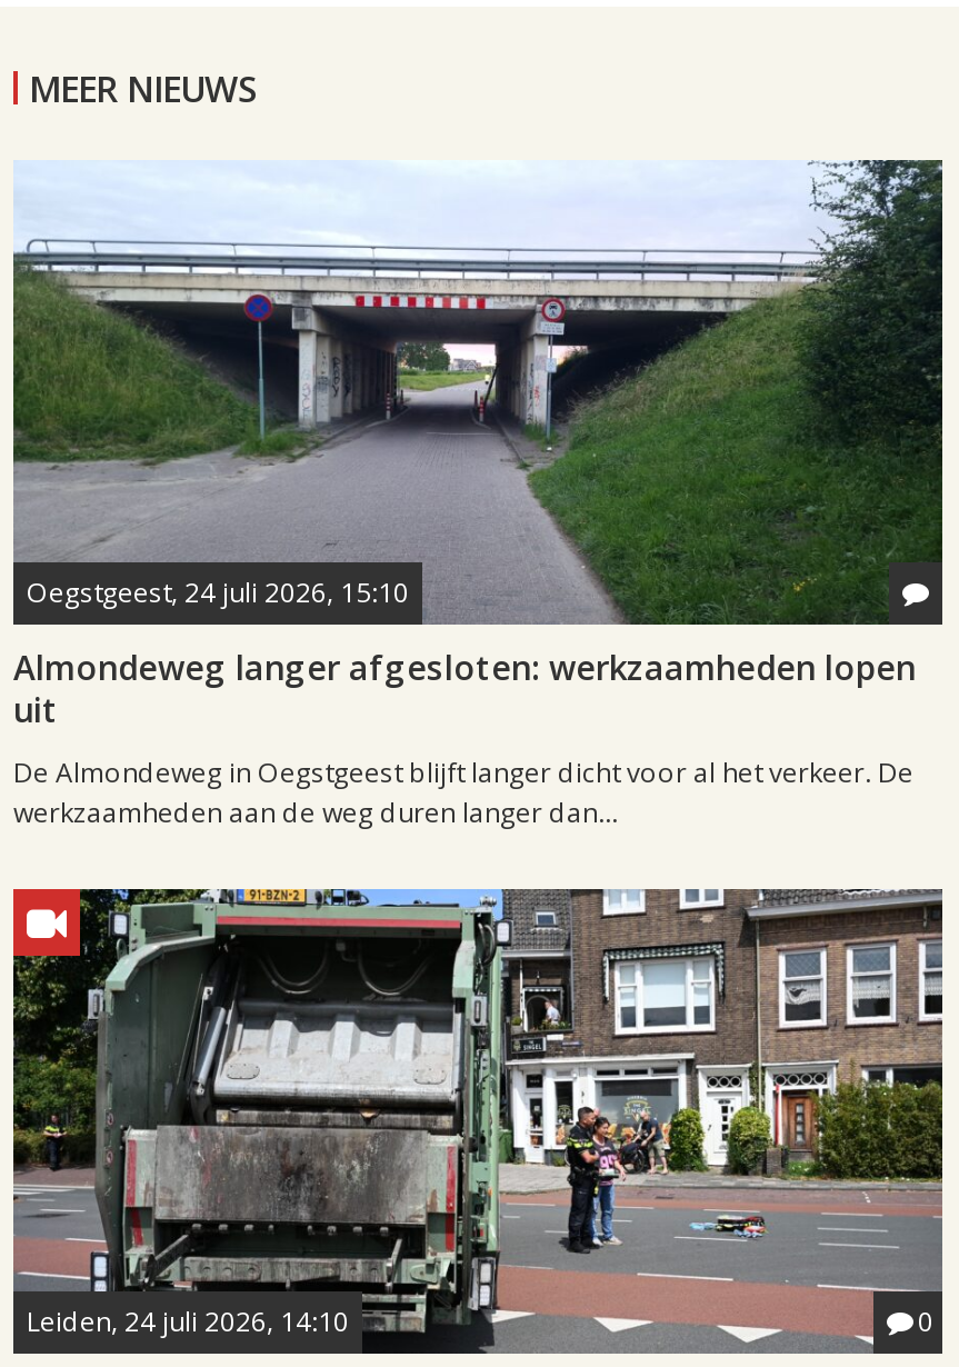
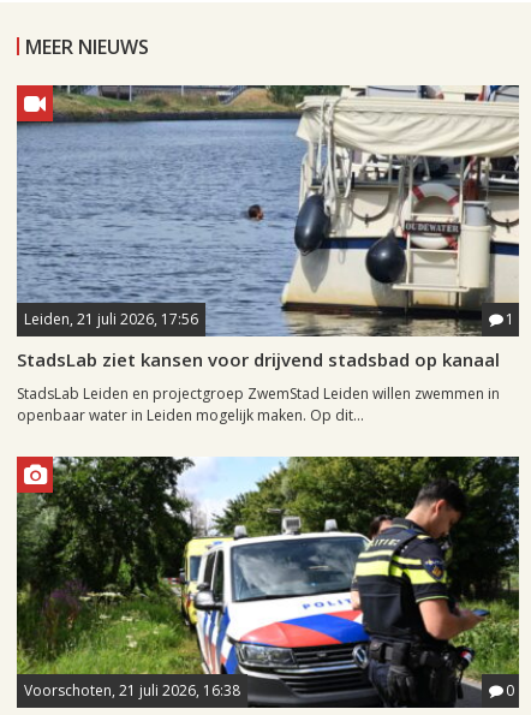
- [image]
- Oegstgeest, 24 juli 2026, 15:10
+ [image]
+ Leiden, 21 juli 2026, 17:56
+ 1

- Almondeweg langer afgesloten: werkzaamheden lopen
- uit
+ StadsLab ziet kansen voor drijvend stadsbad op kanaal

- De Almondeweg in Oegstgeest blijft langer dicht voor al het verkeer. De
- werkzaamheden aan de weg duren langer dan...
+ StadsLab Leiden en projectgroep ZwemStad Leiden willen zwemmen in
+ openbaar water in Leiden mogelijk maken. Op dit...

- [image]
- Leiden, 24 juli 2026, 14:10
+ [image]
+ Voorschoten, 21 juli 2026, 16:38
